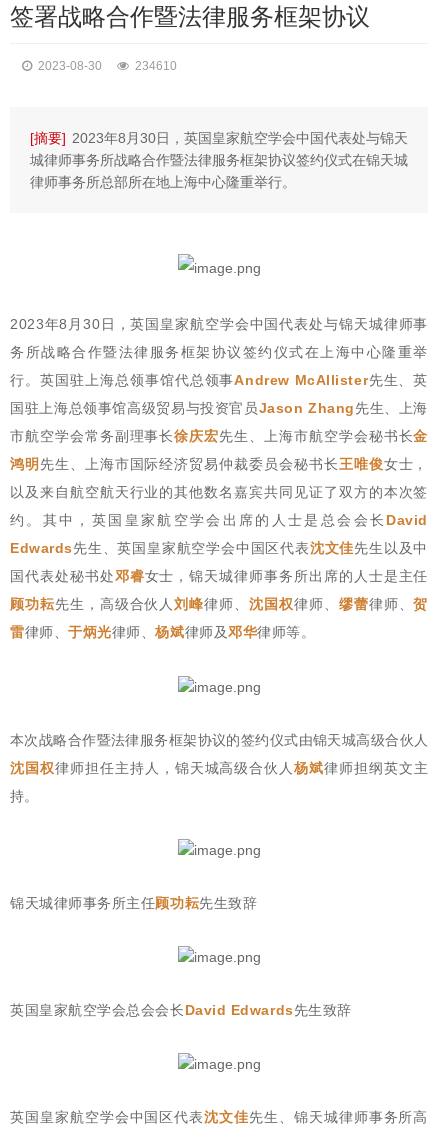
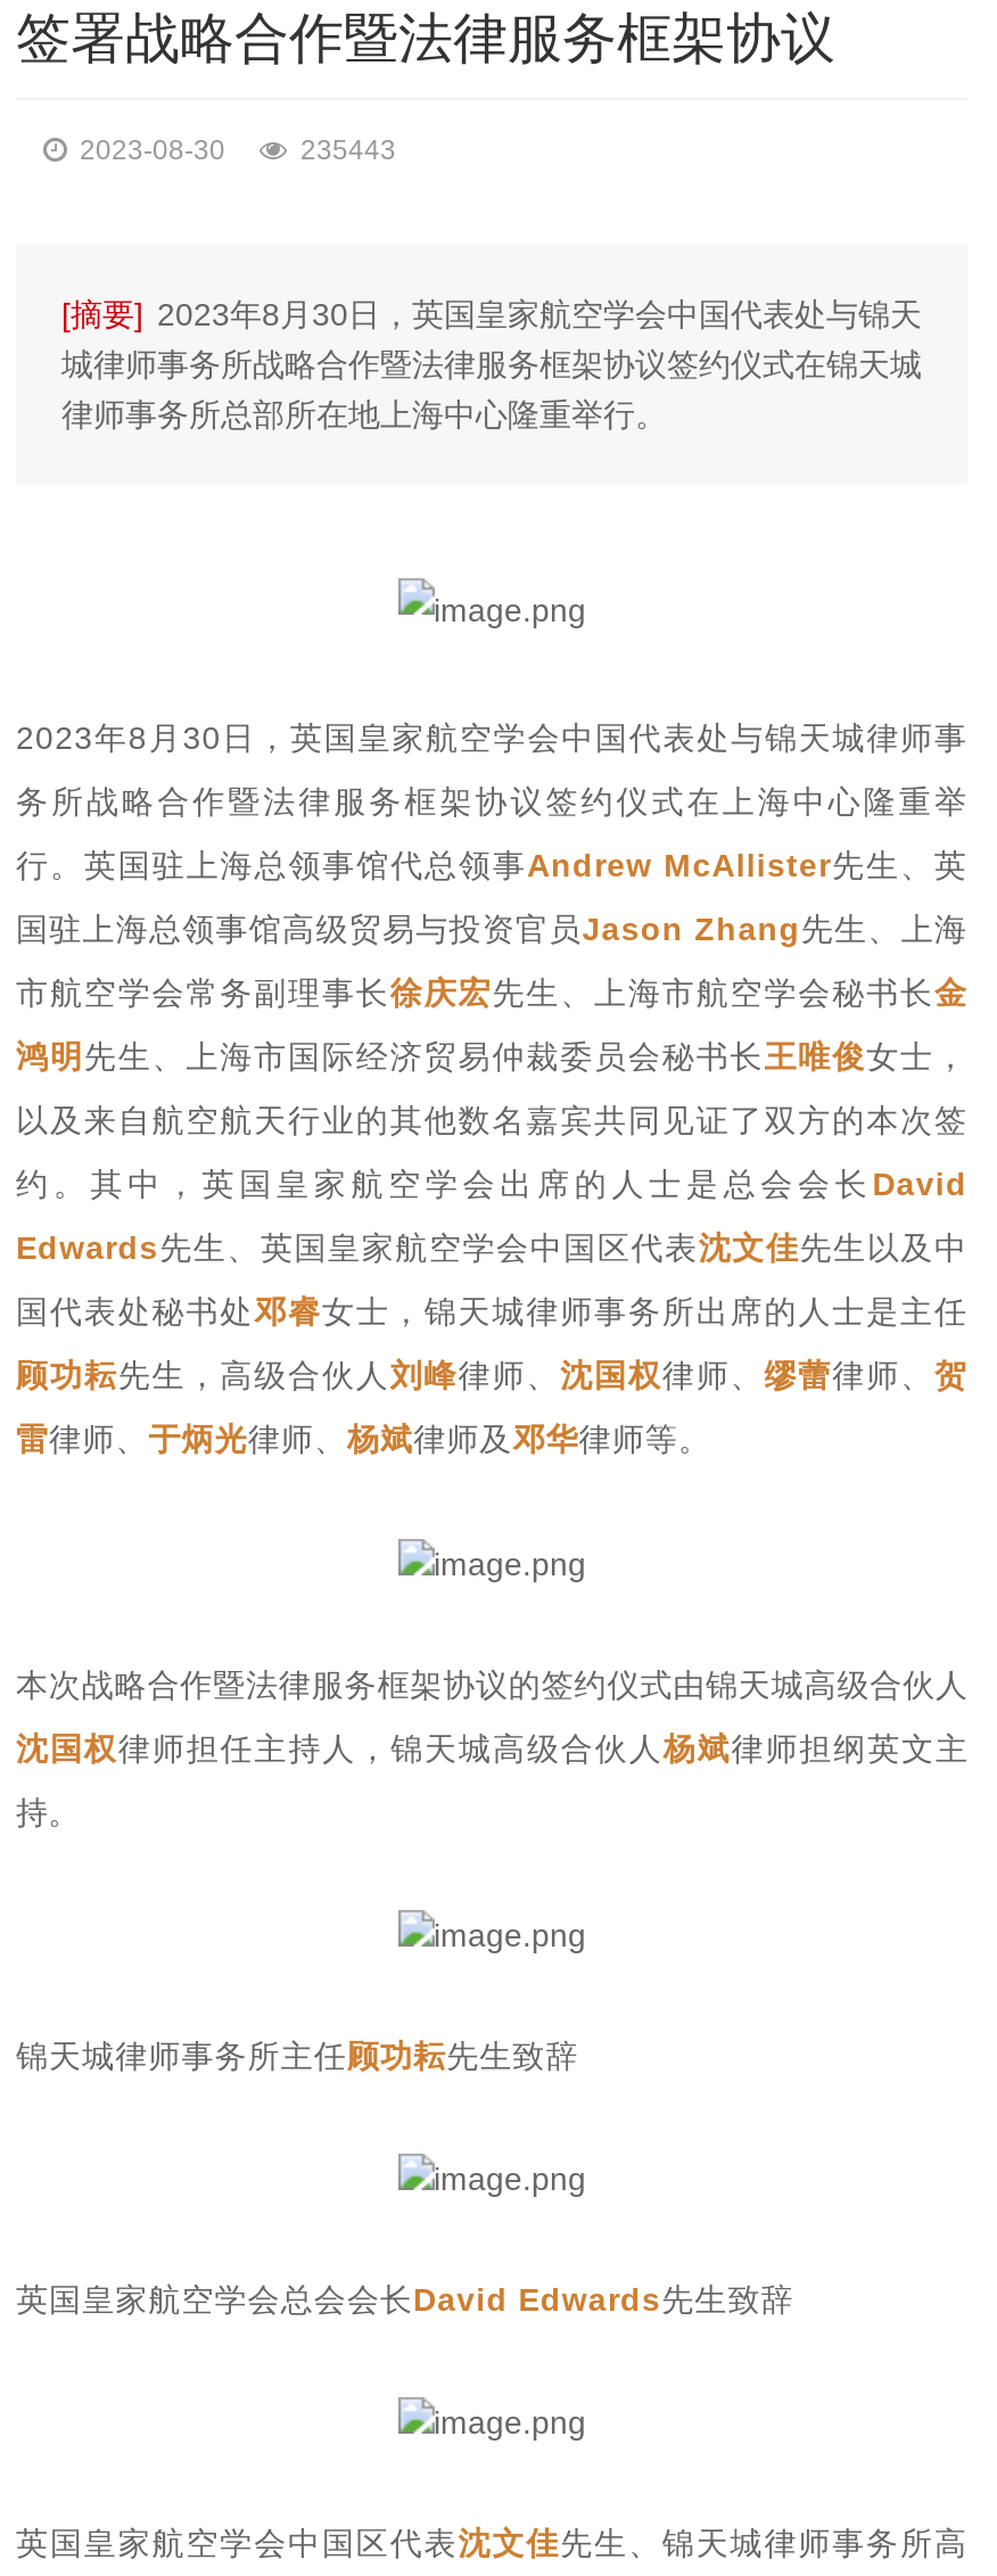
- 234610
+ 235443
